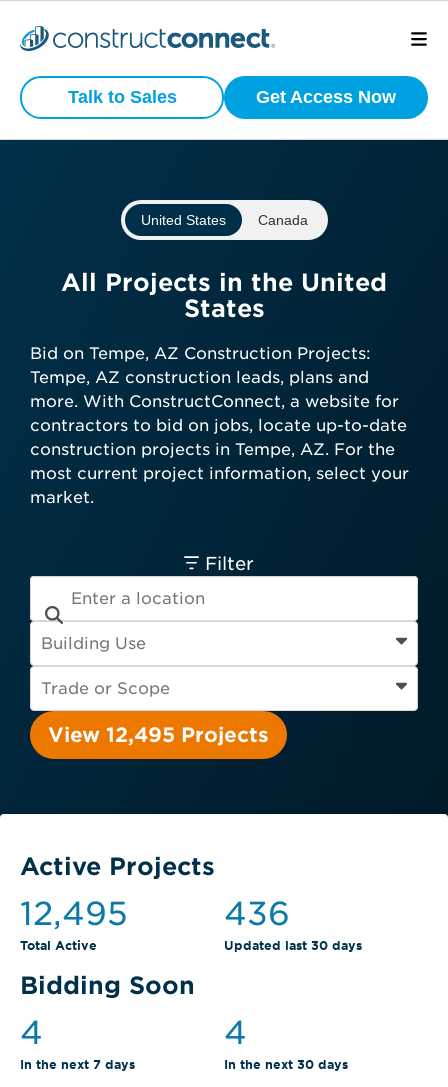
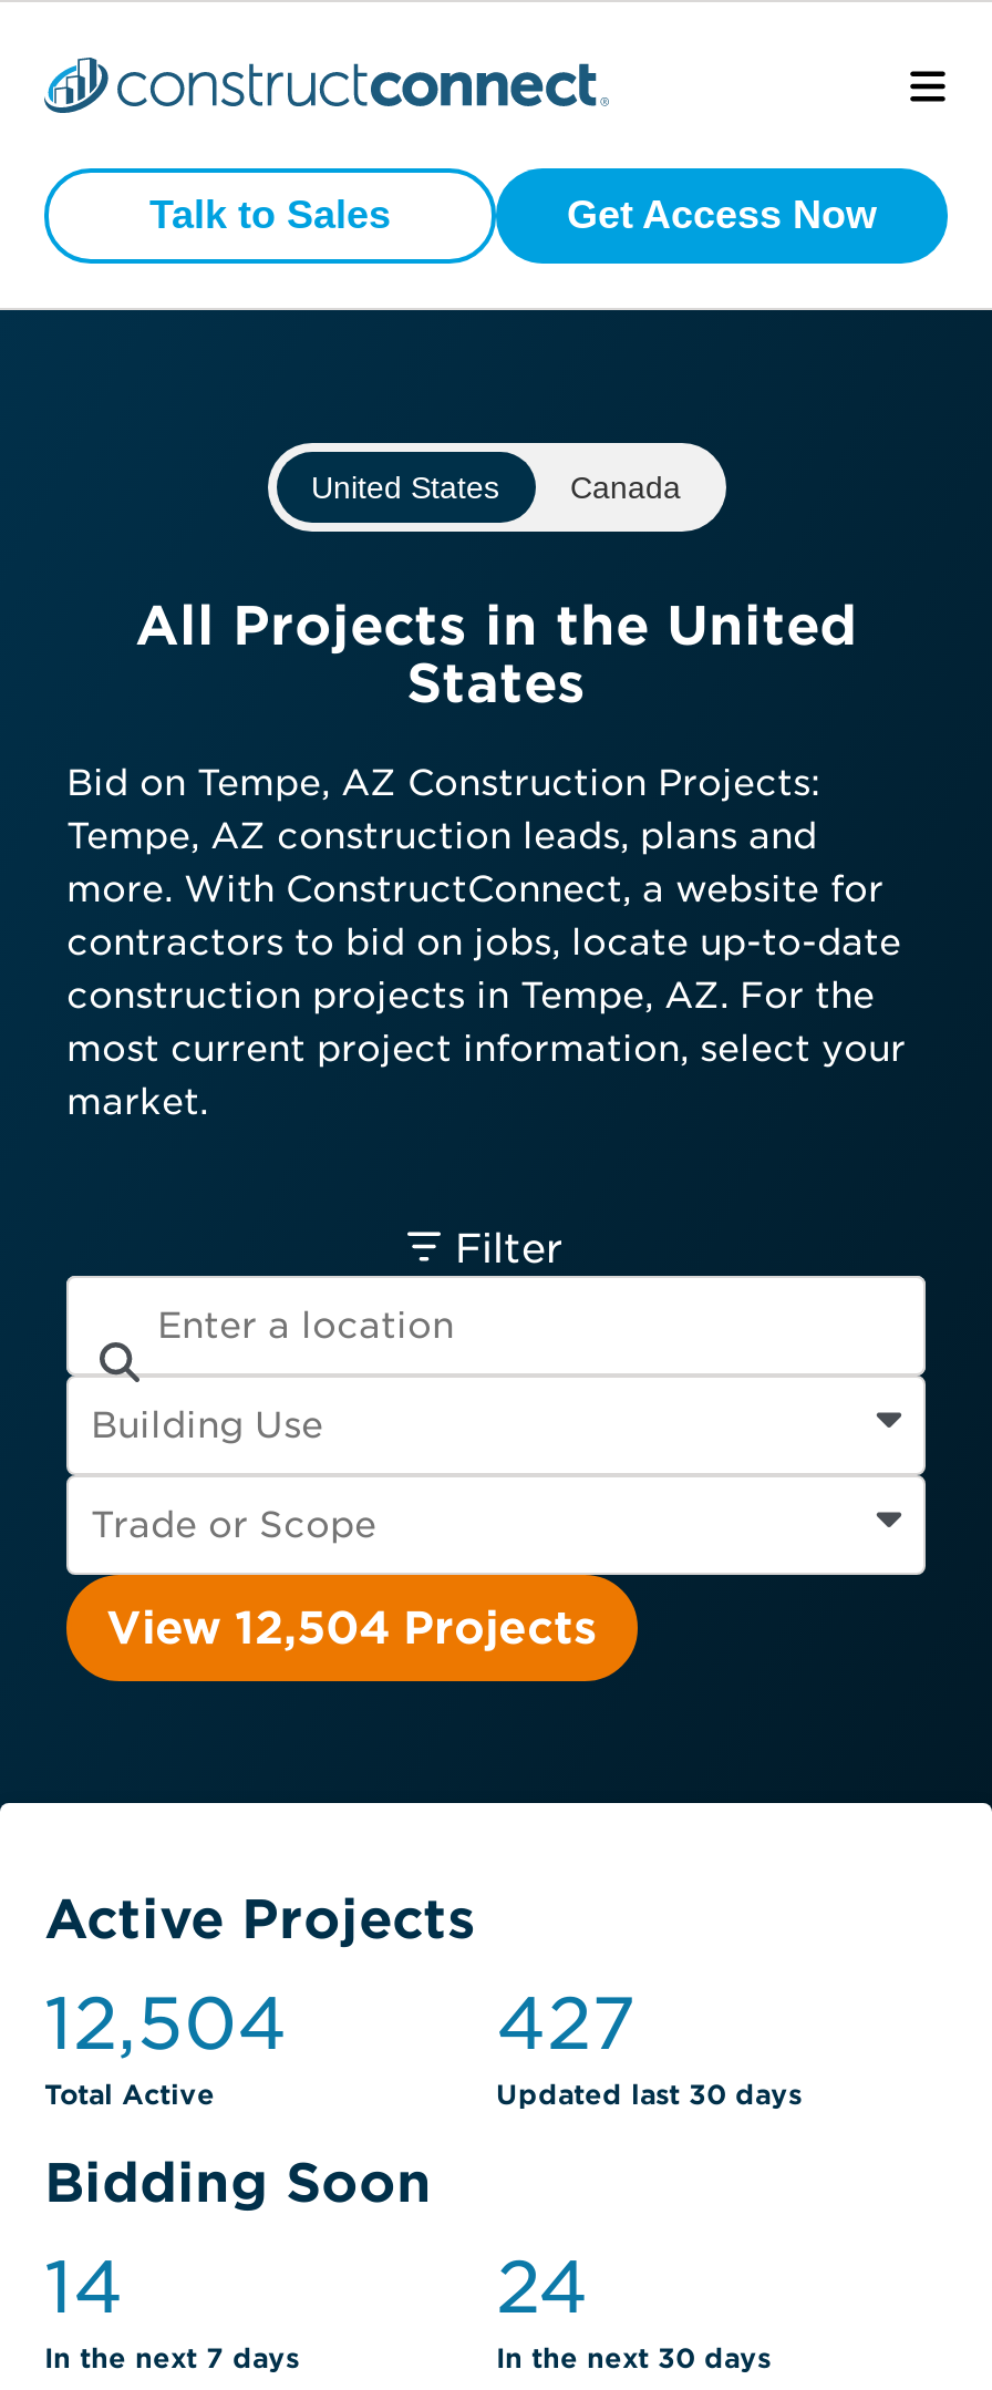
- View 12,495 Projects
+ View 12,504 Projects

- 12,495
+ 12,504

- 436
+ 427

- 4
+ 14

- 4
+ 24
